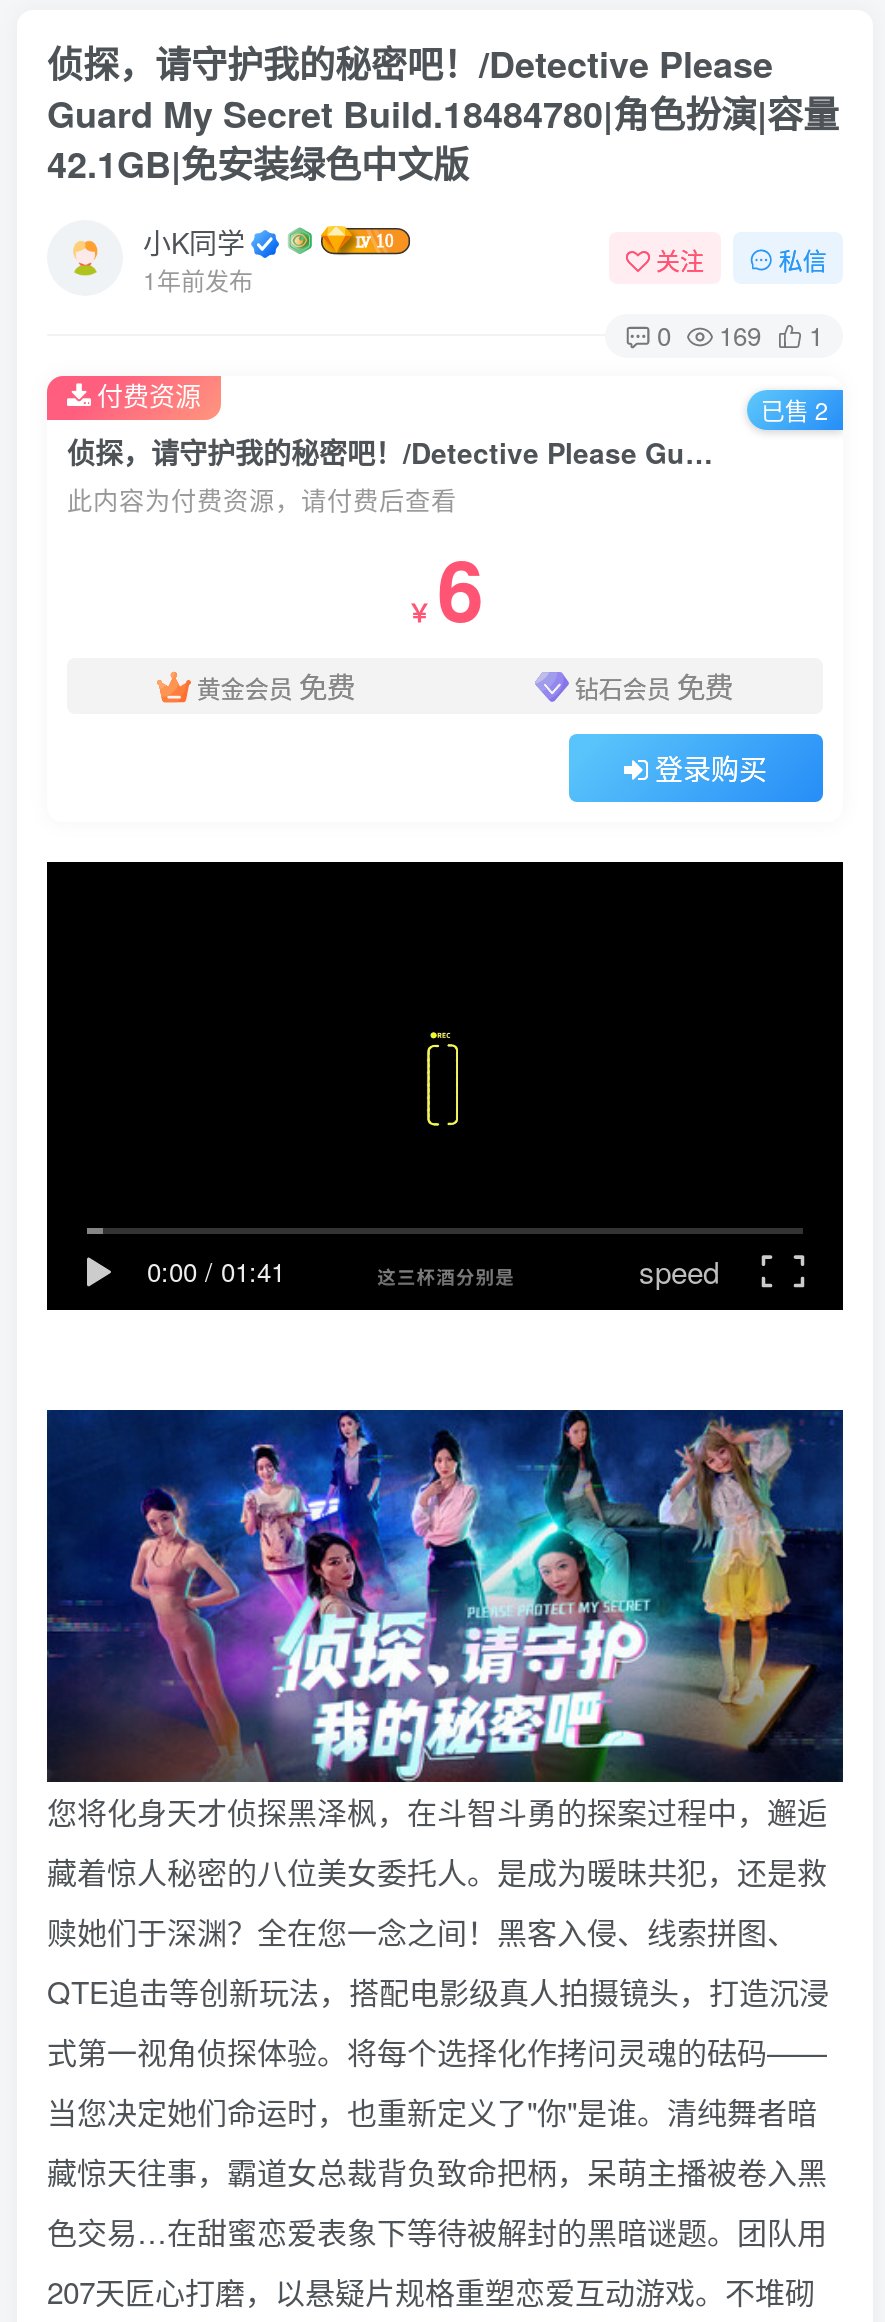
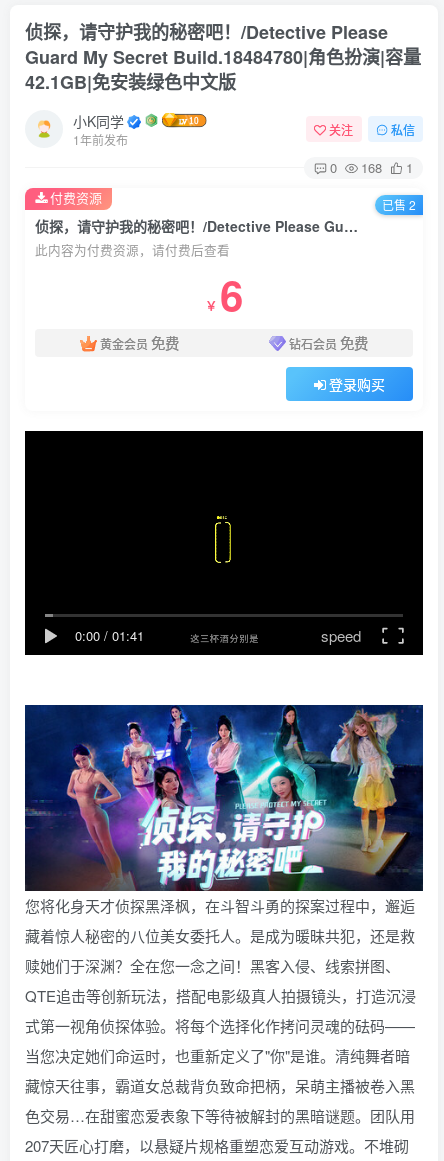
- 0 169 1
+ 0 168 1
